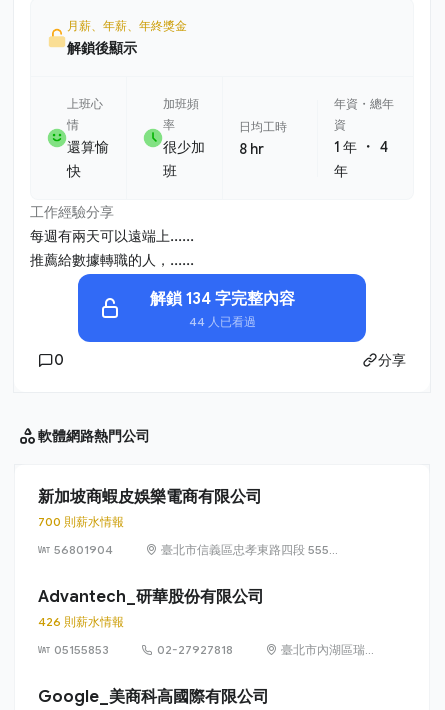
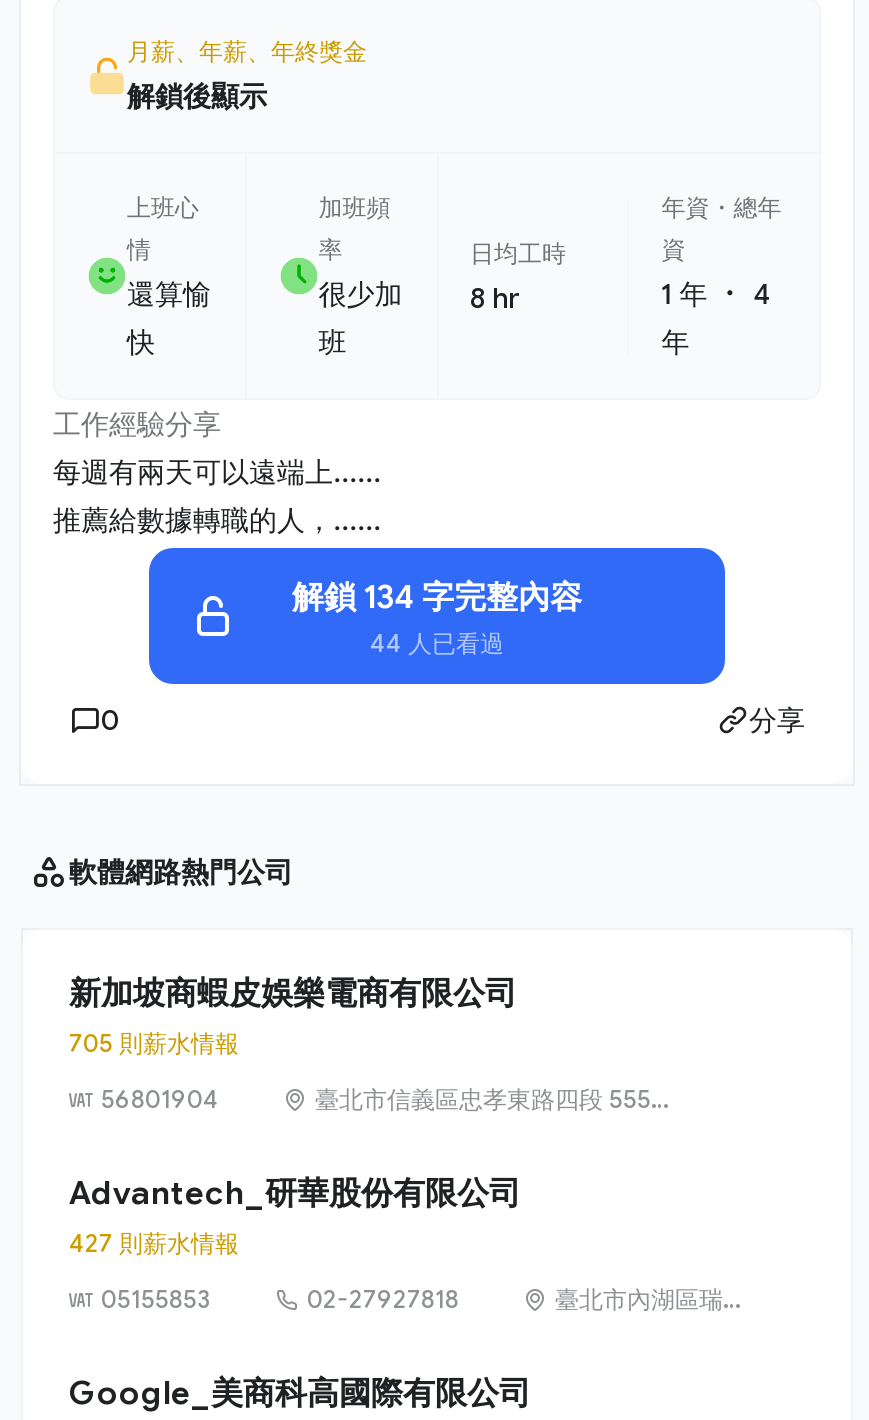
- 700 則薪水情報
+ 705 則薪水情報

- 426 則薪水情報
+ 427 則薪水情報
